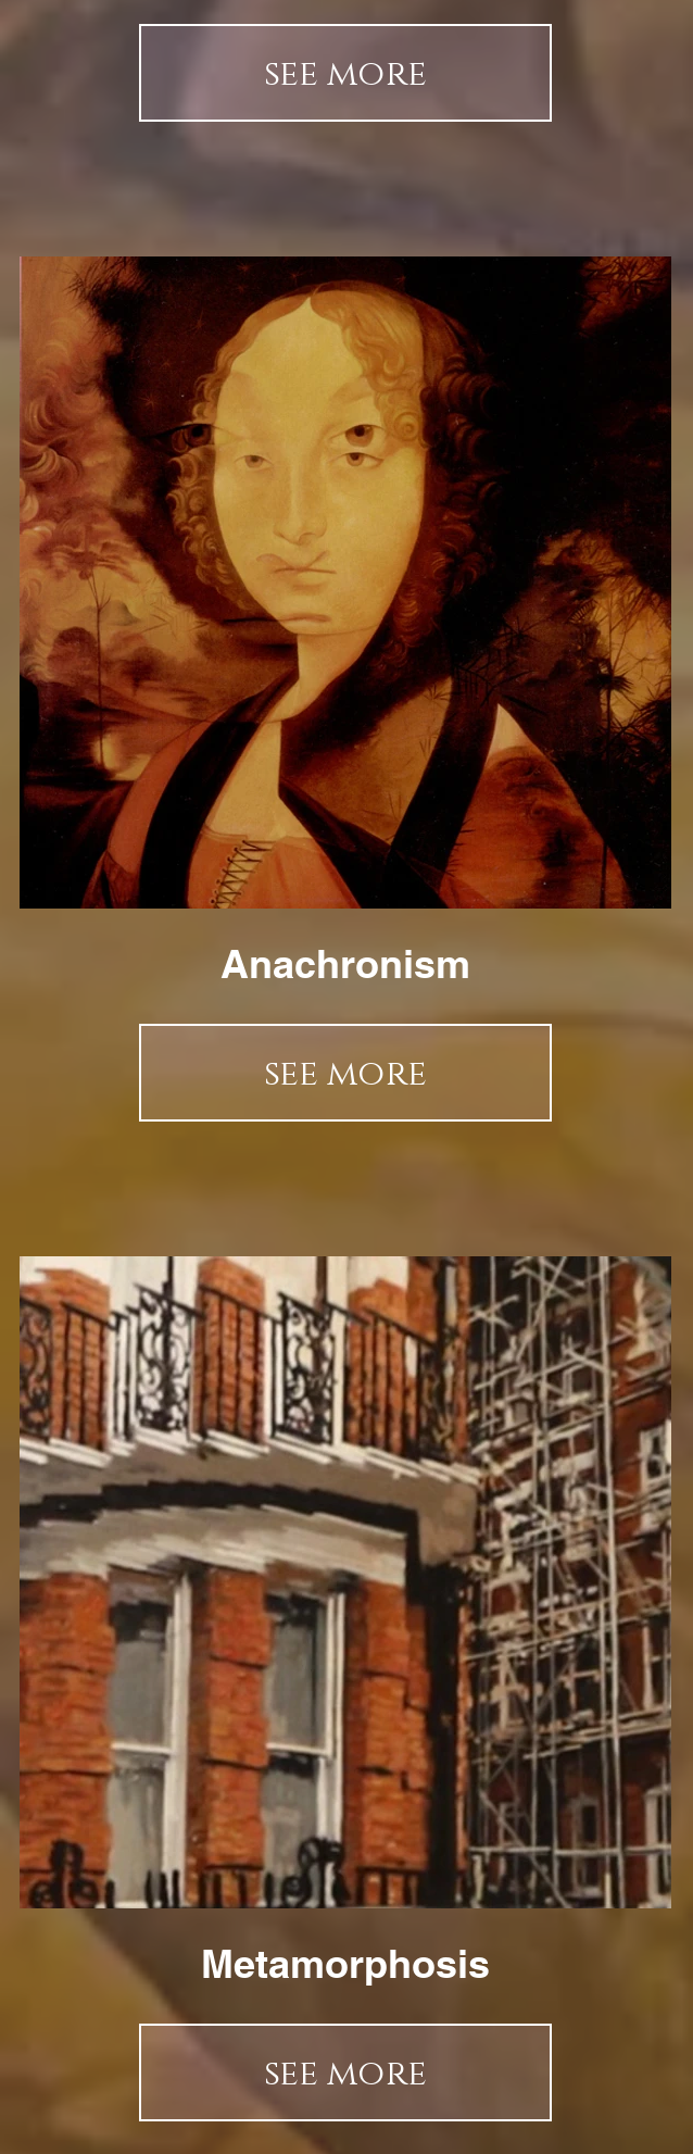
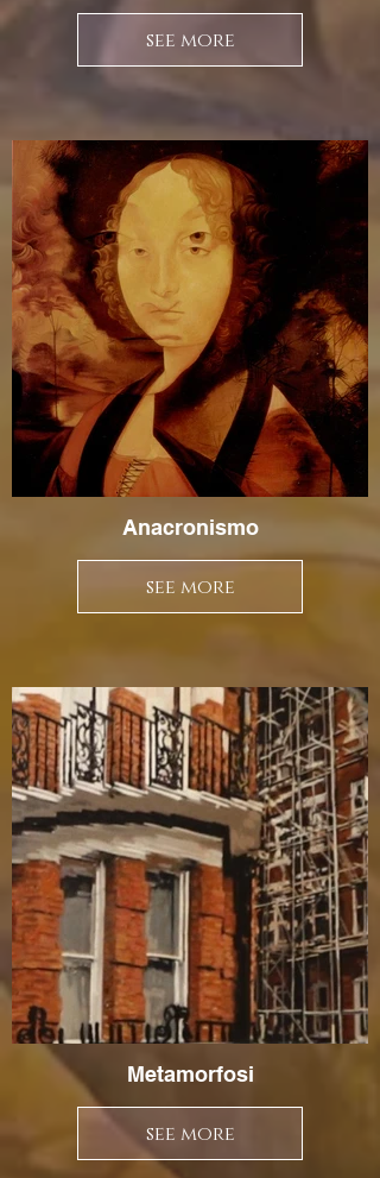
- Anachronism
+ Anacronismo

- Metamorphosis
+ Metamorfosi
